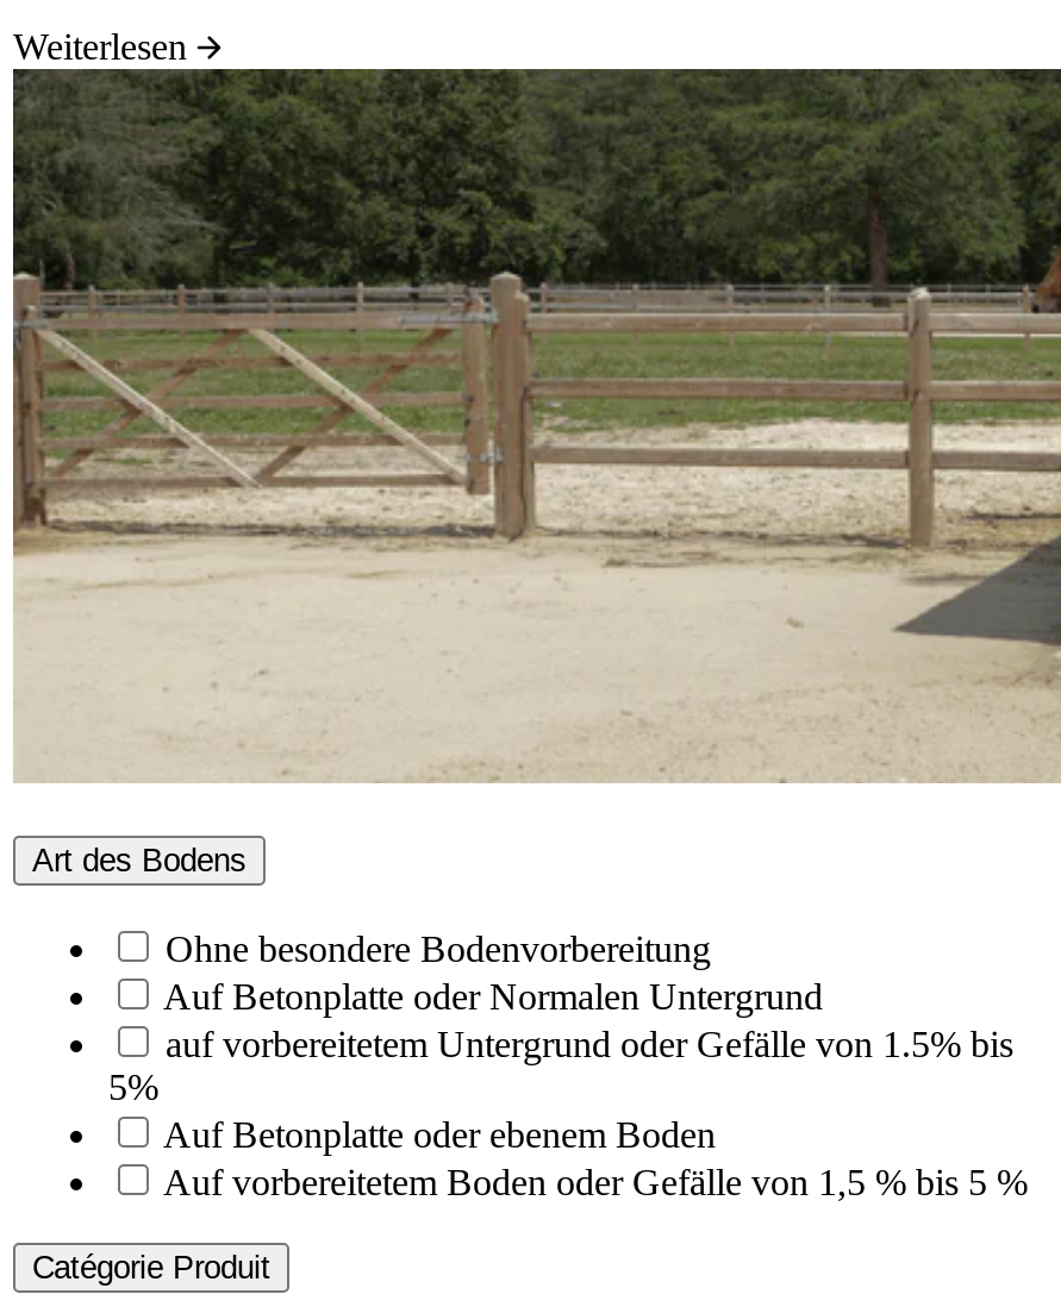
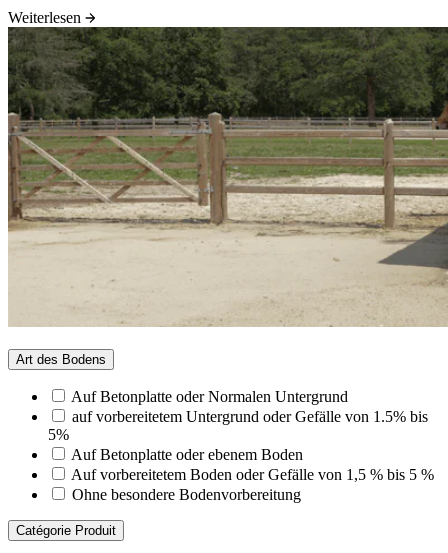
moved down: Ohne besondere Bodenvorbereitung

moved up: Auf Betonplatte oder Normalen Untergrund | auf vorbereitetem Untergrund oder Gefälle von 1.5% bis | 5% | Auf Betonplatte oder ebenem Boden | Auf vorbereitetem Boden oder Gefälle von 1,5 % bis 5 %
